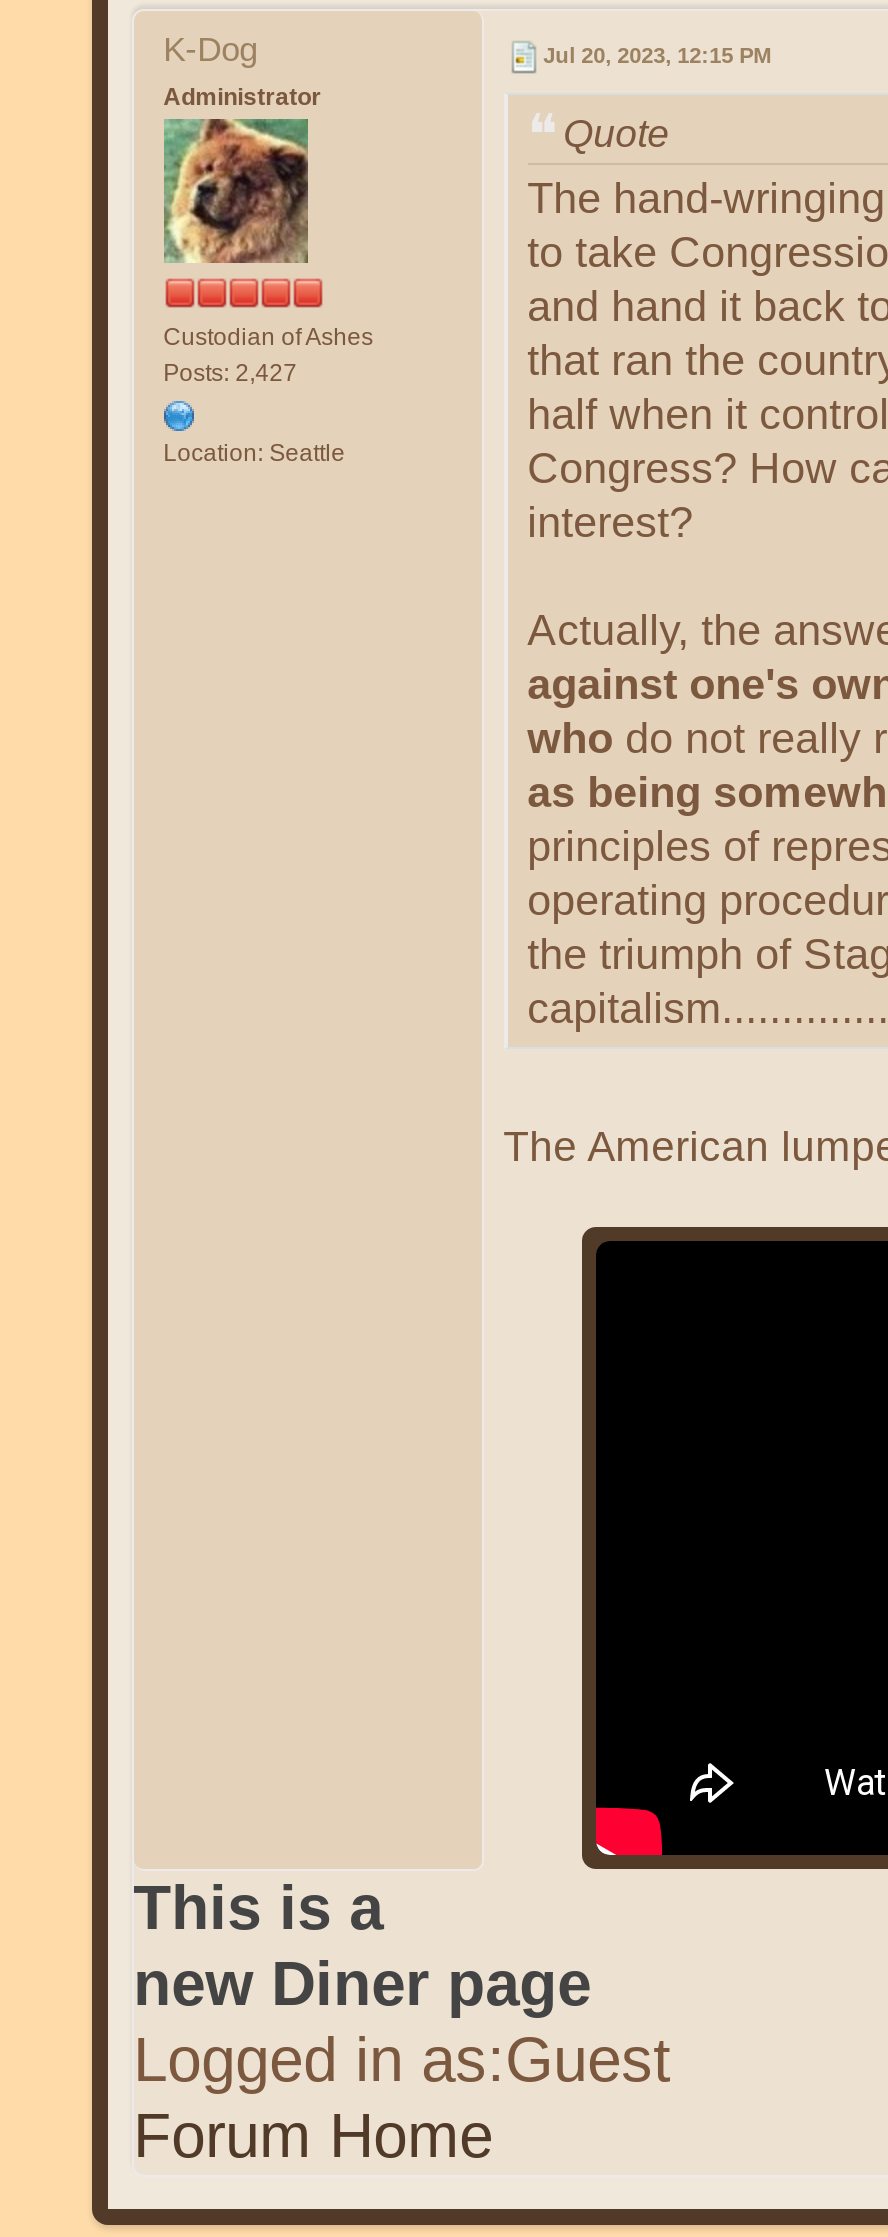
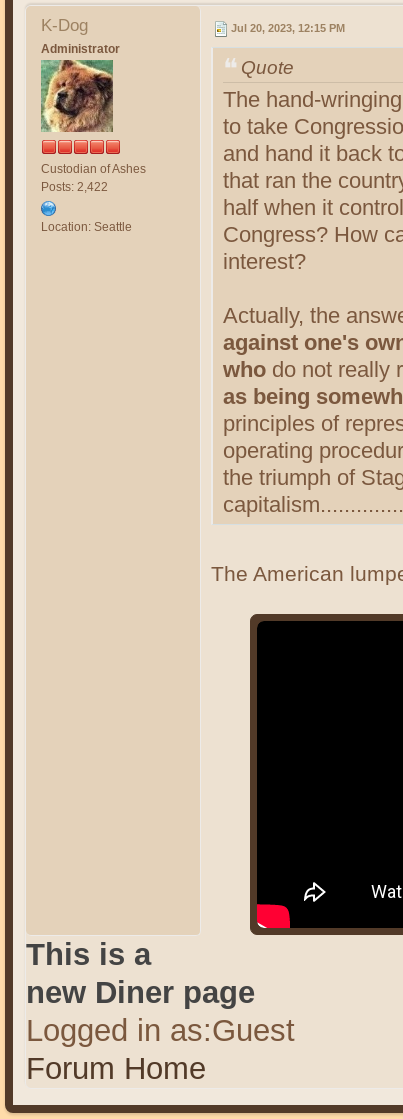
- Posts: 2,427
+ Posts: 2,422
